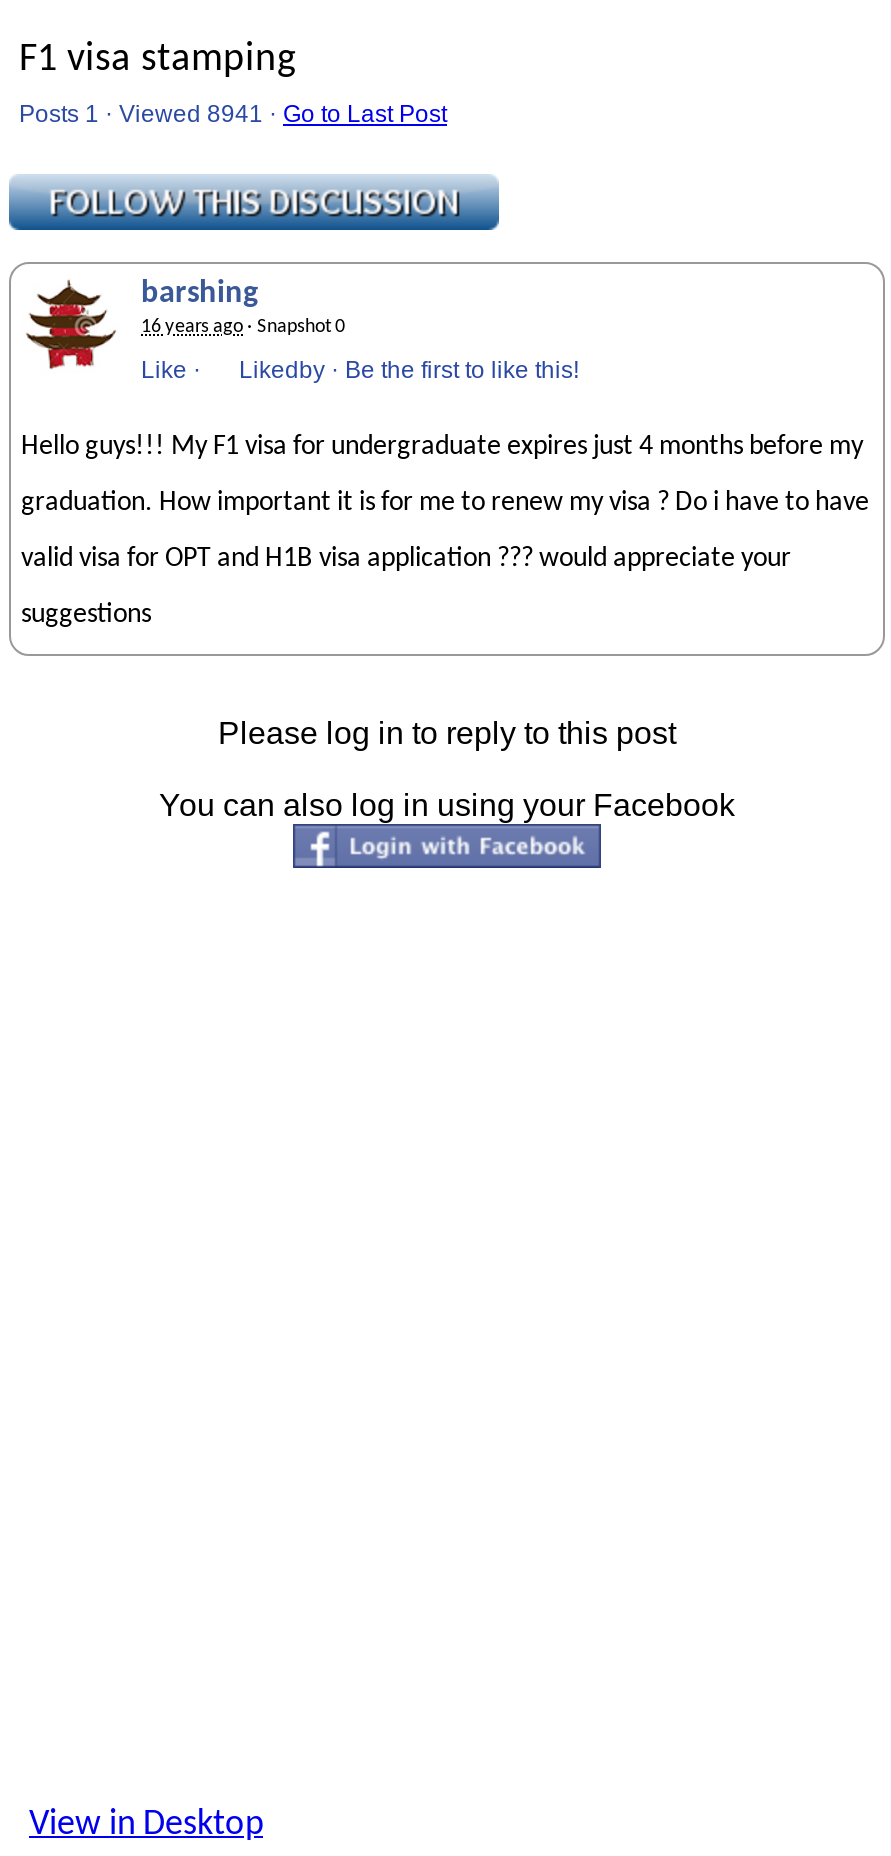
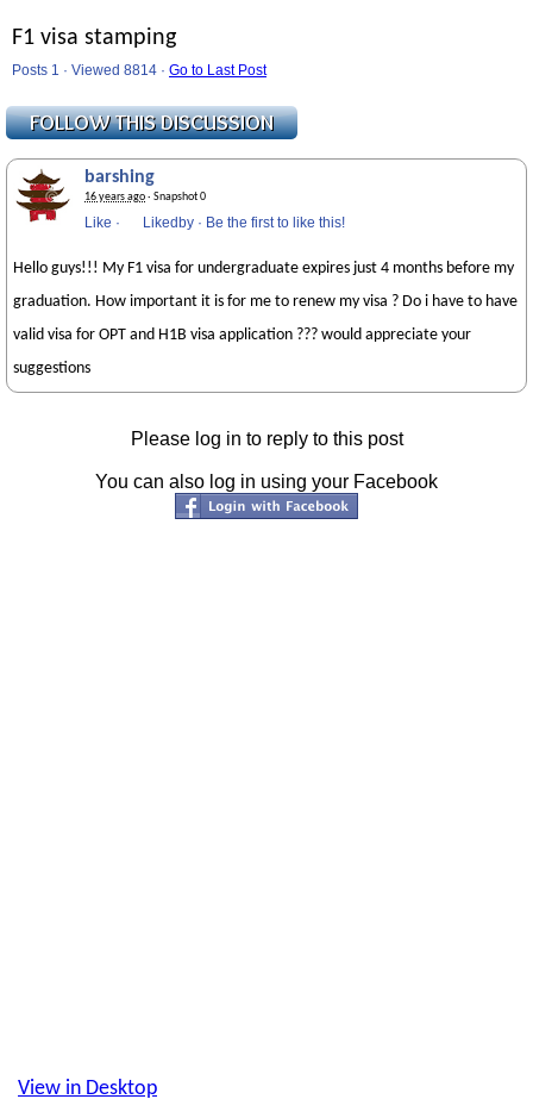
- Posts 1 · Viewed 8941 · Go to Last Post
+ Posts 1 · Viewed 8814 · Go to Last Post
